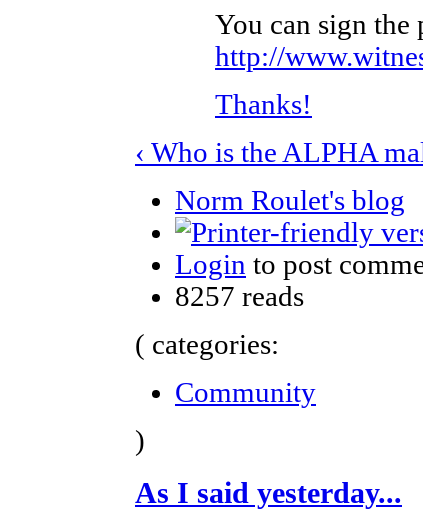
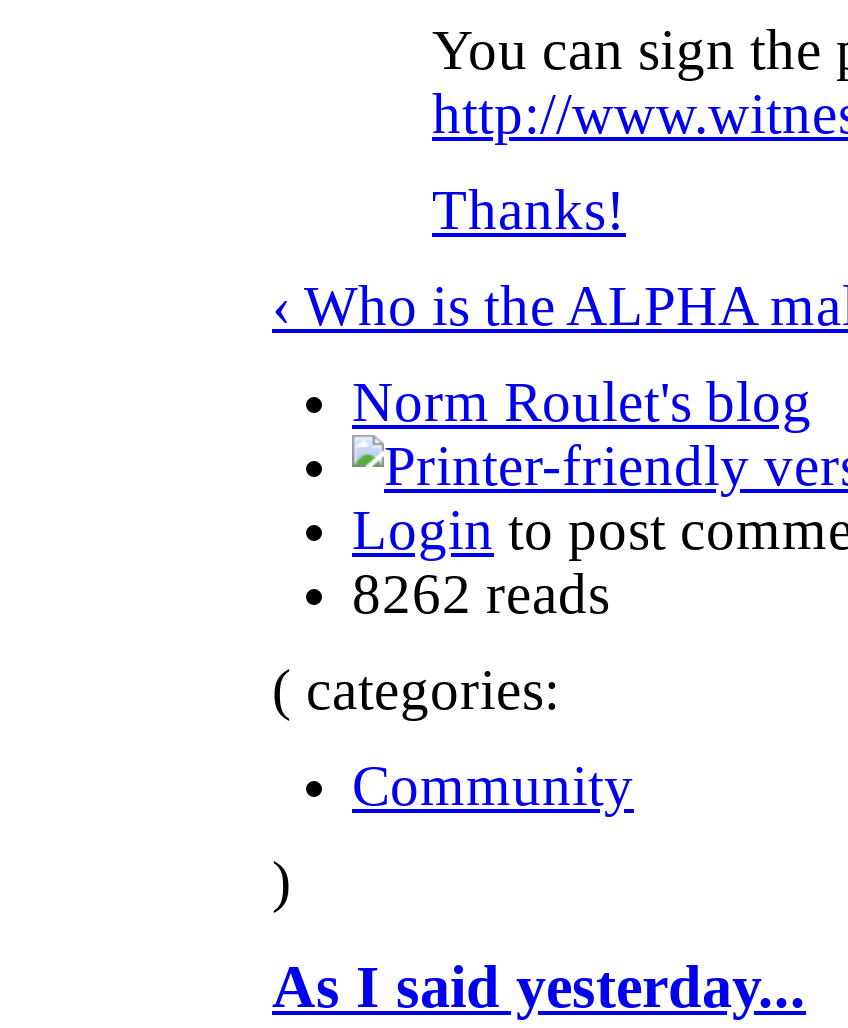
- 8257 reads
+ 8262 reads
